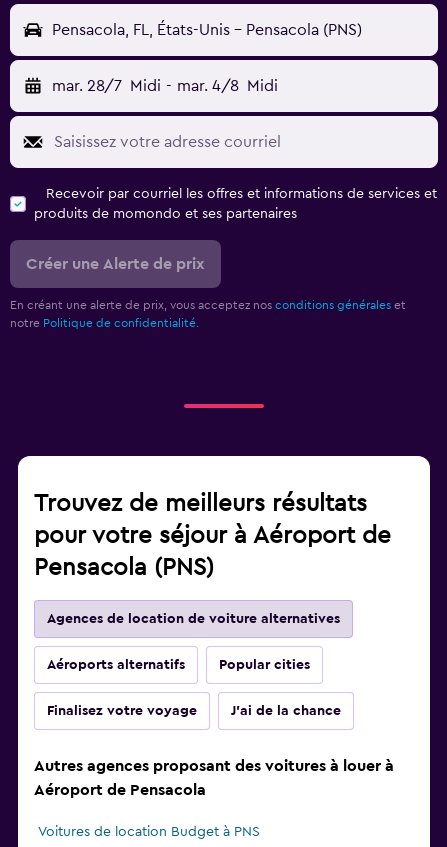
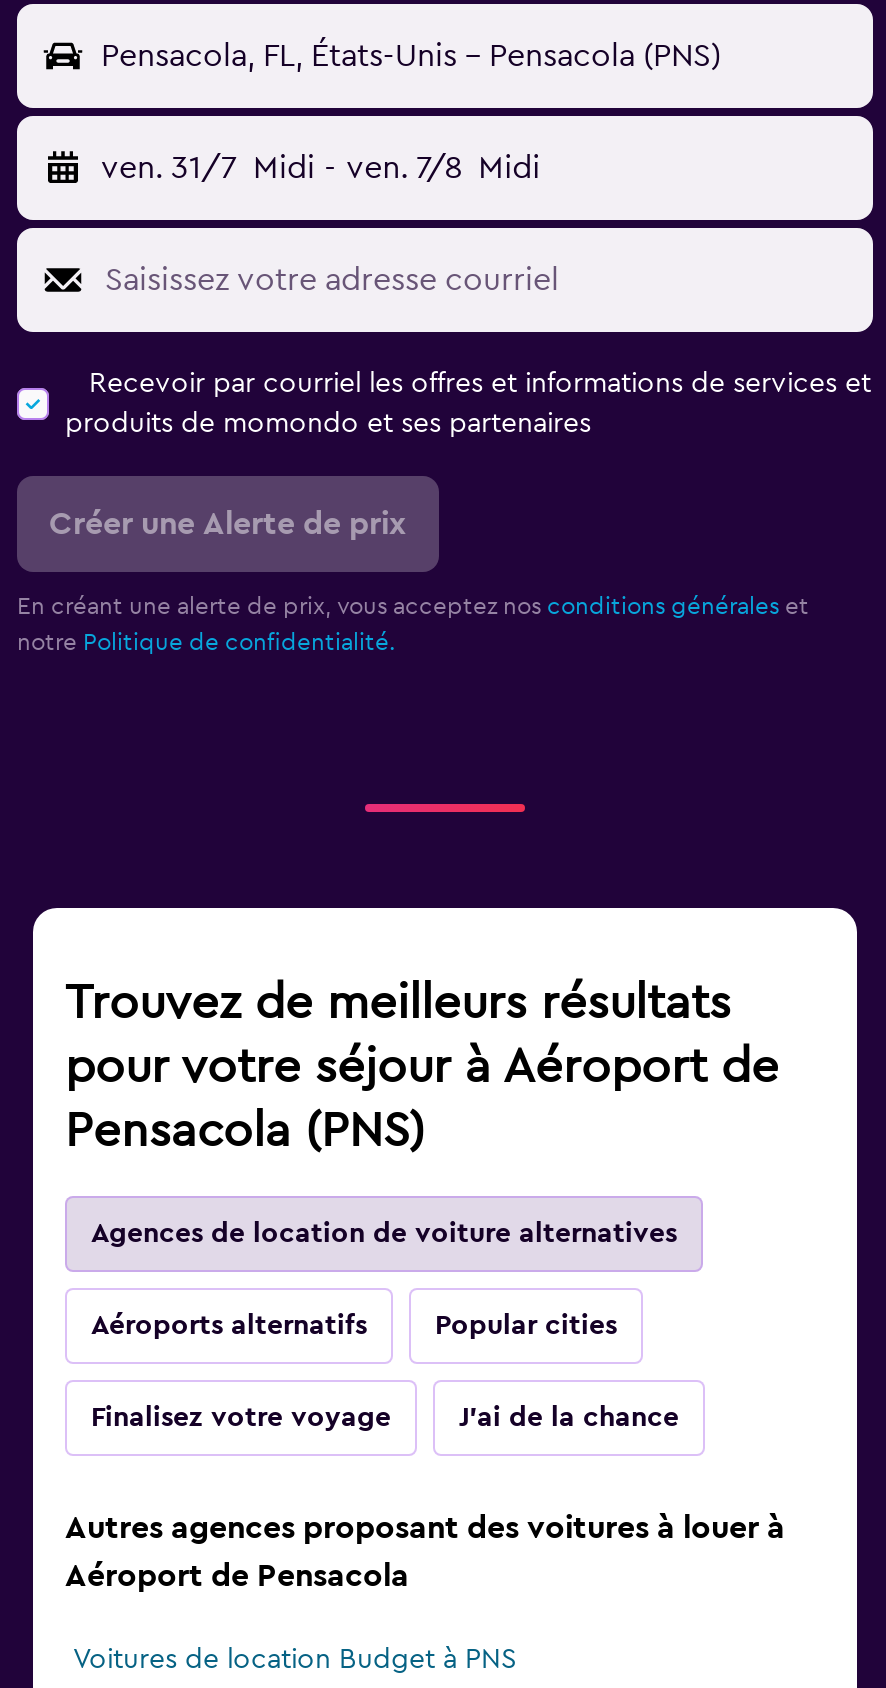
- mar. 28/7 Midi - mar. 4/8 Midi
+ ven. 31/7 Midi - ven. 7/8 Midi
